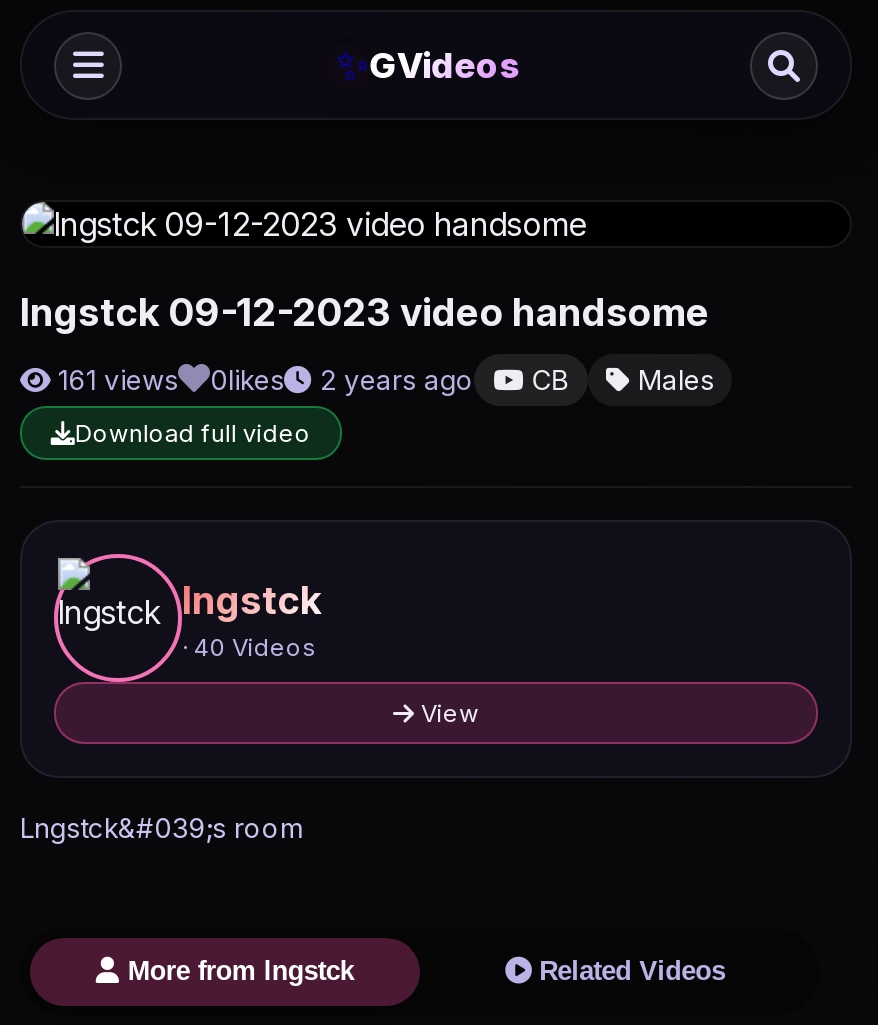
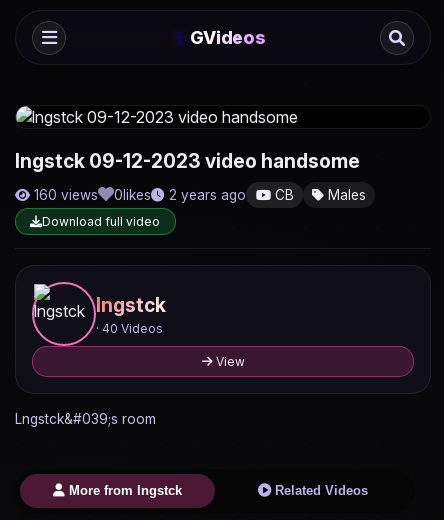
- 161 views
+ 160 views
